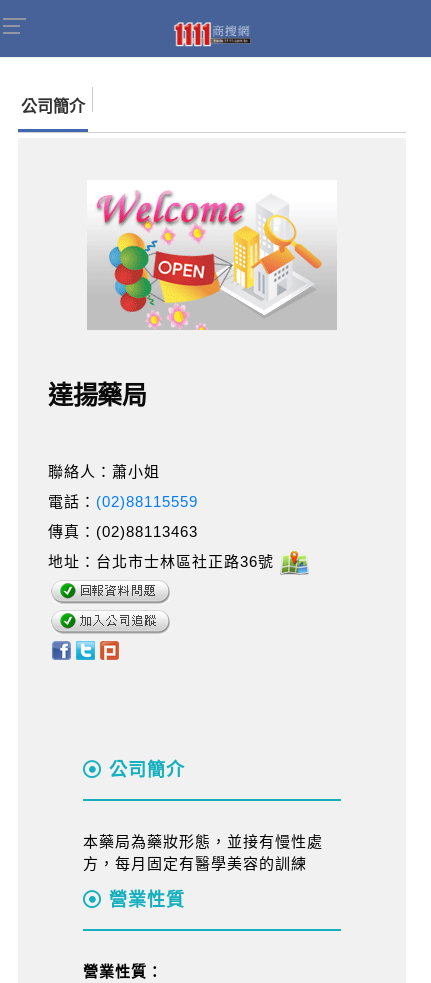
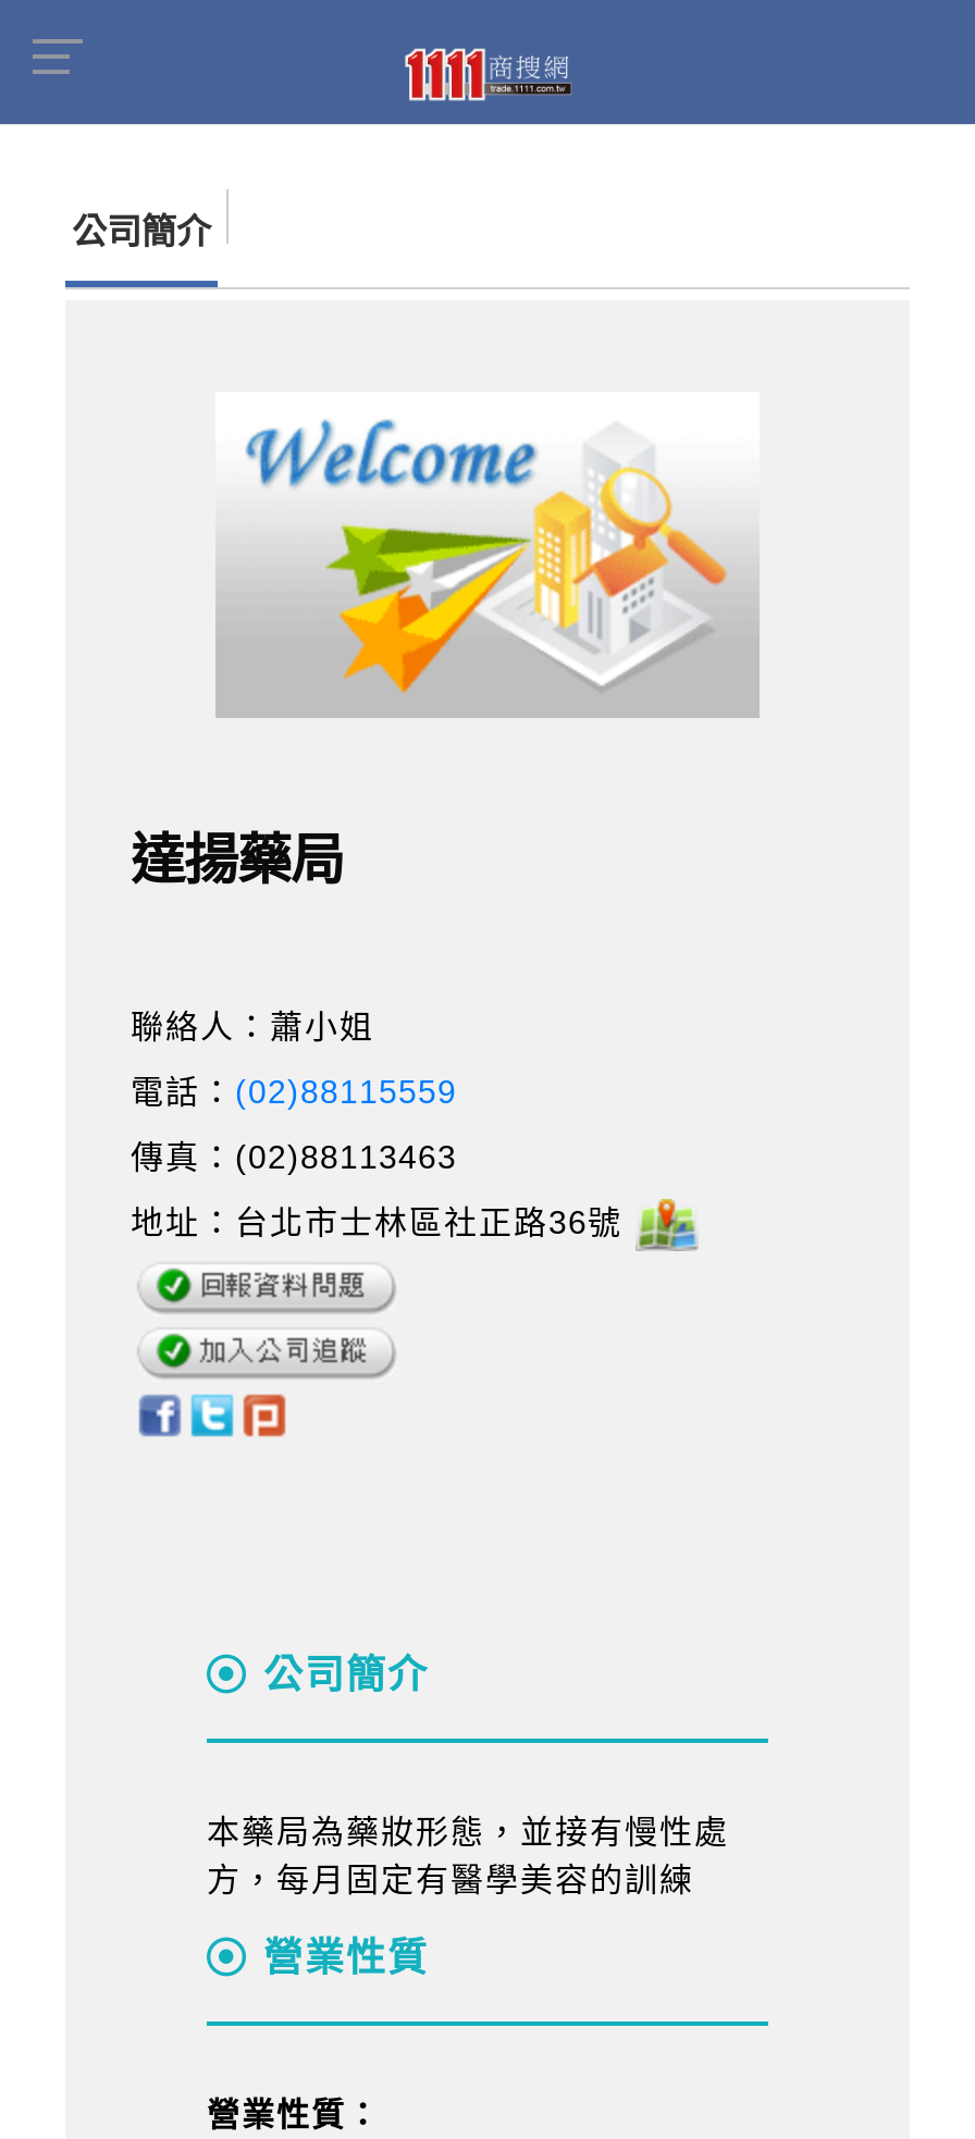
- [image]
+ [image]
